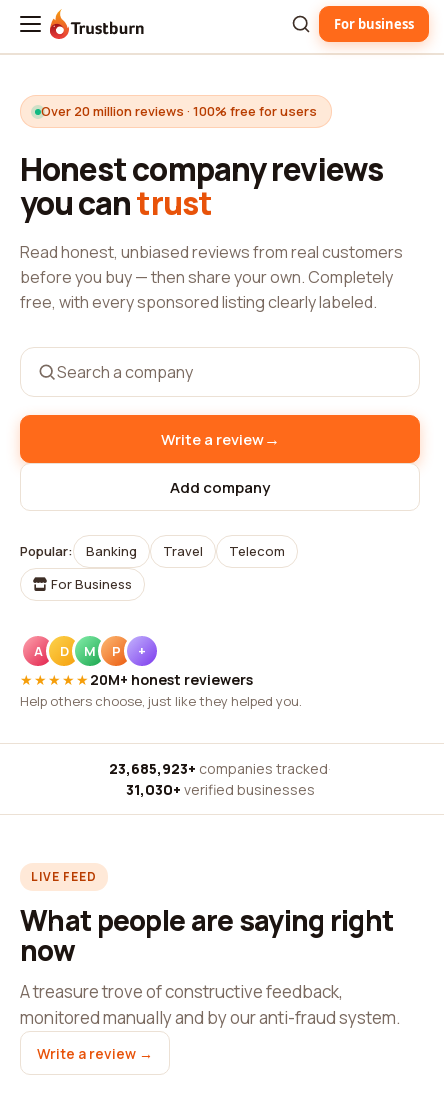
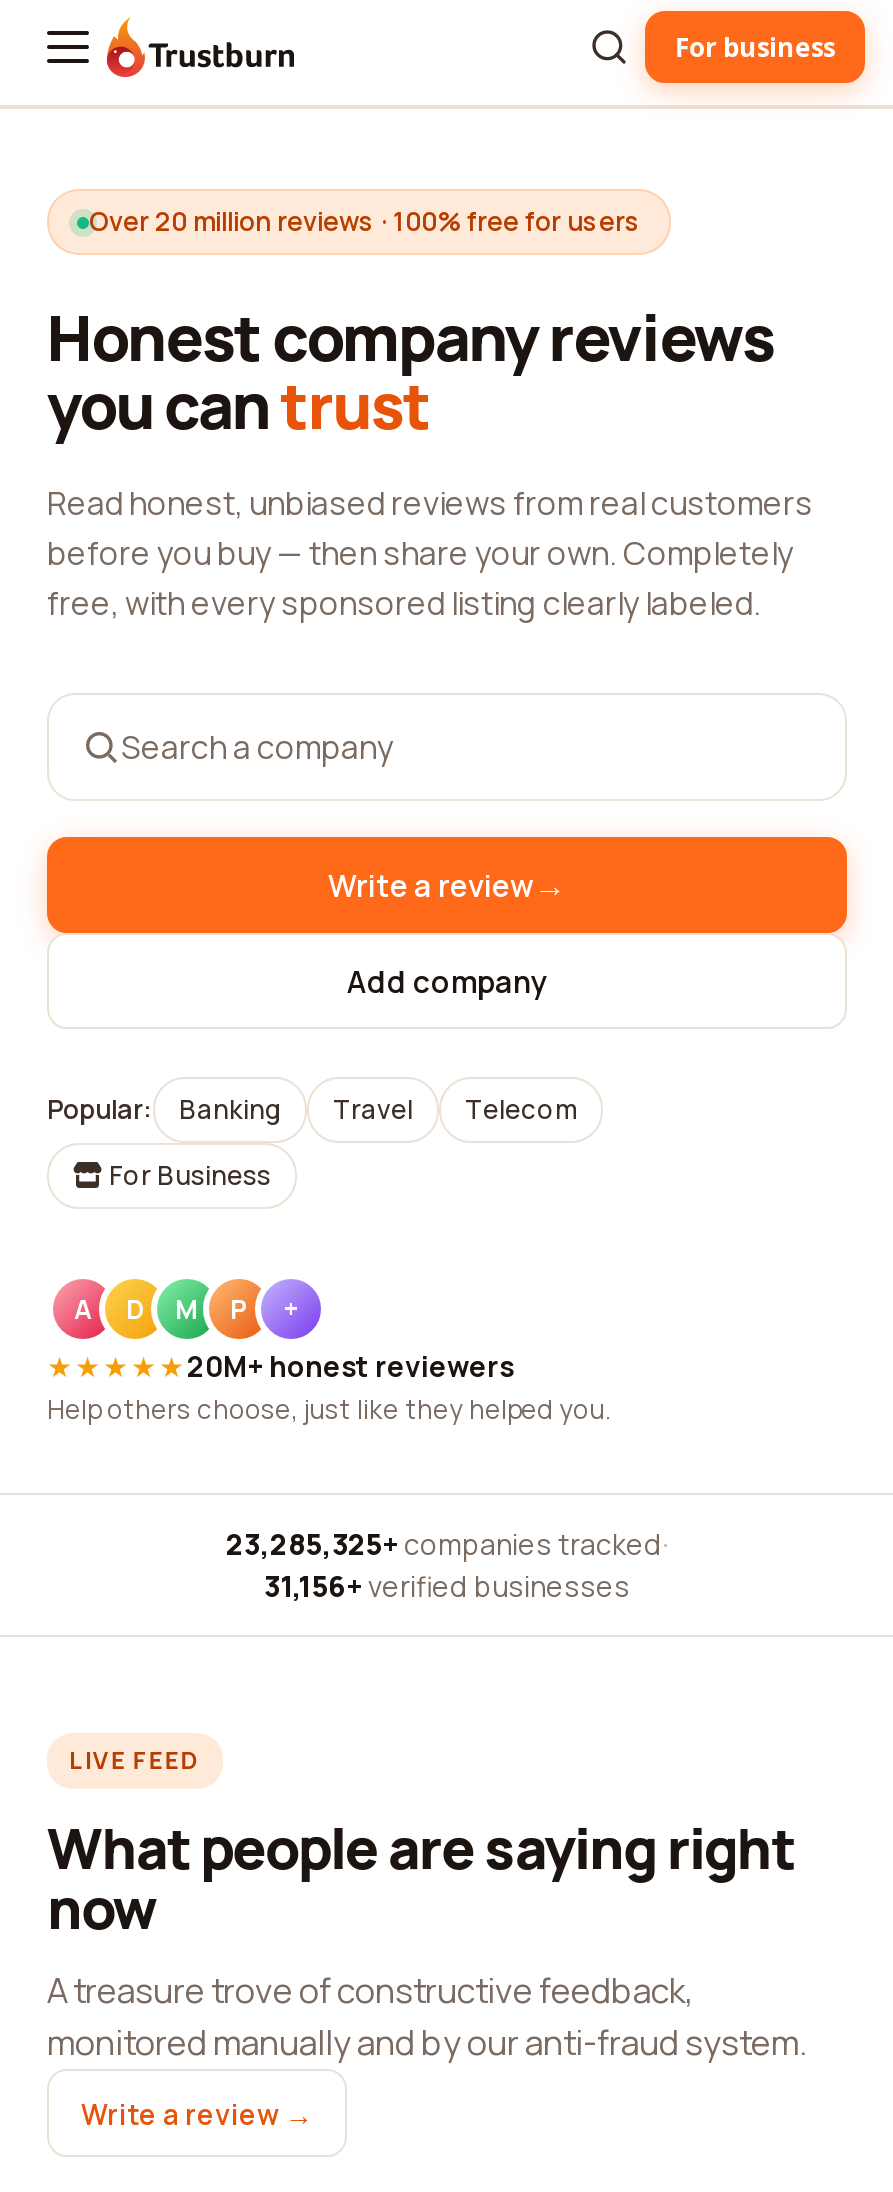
- 23,685,923+ companies tracked ·
+ 23,285,325+ companies tracked ·

- 31,030+ verified businesses
+ 31,156+ verified businesses
